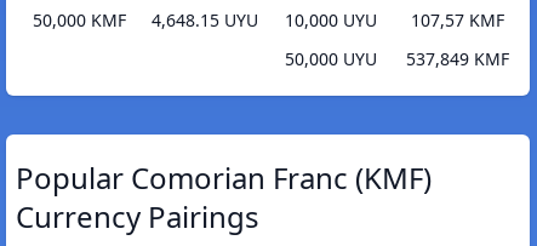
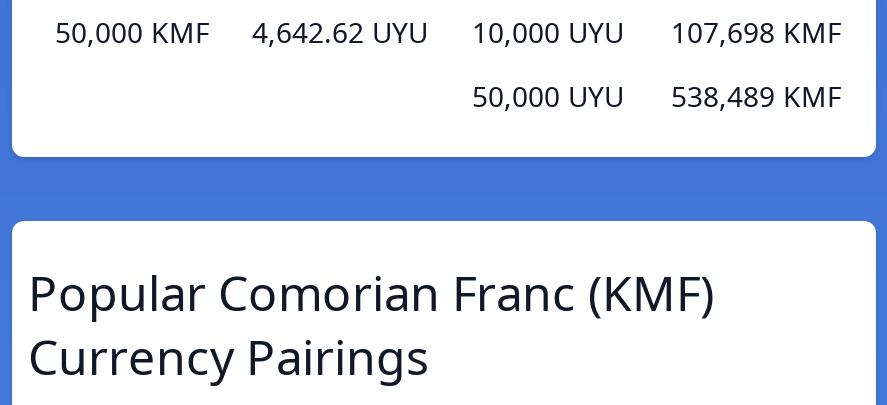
- 4,648.15 UYU
+ 4,642.62 UYU

- 107,57 KMF
+ 107,698 KMF

- 50,000 UYU 537,849 KMF
+ 50,000 UYU 538,489 KMF
